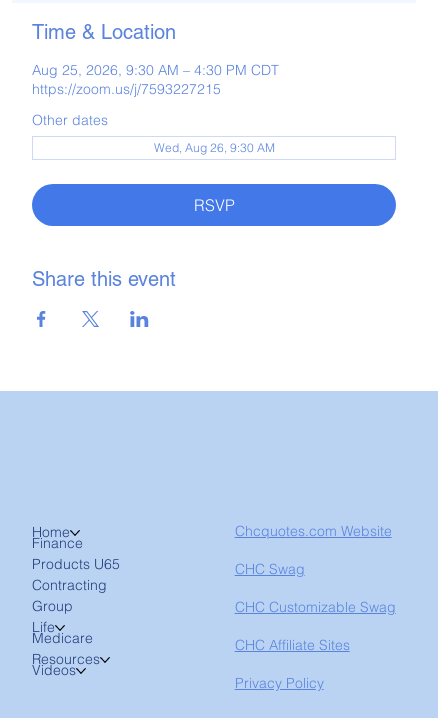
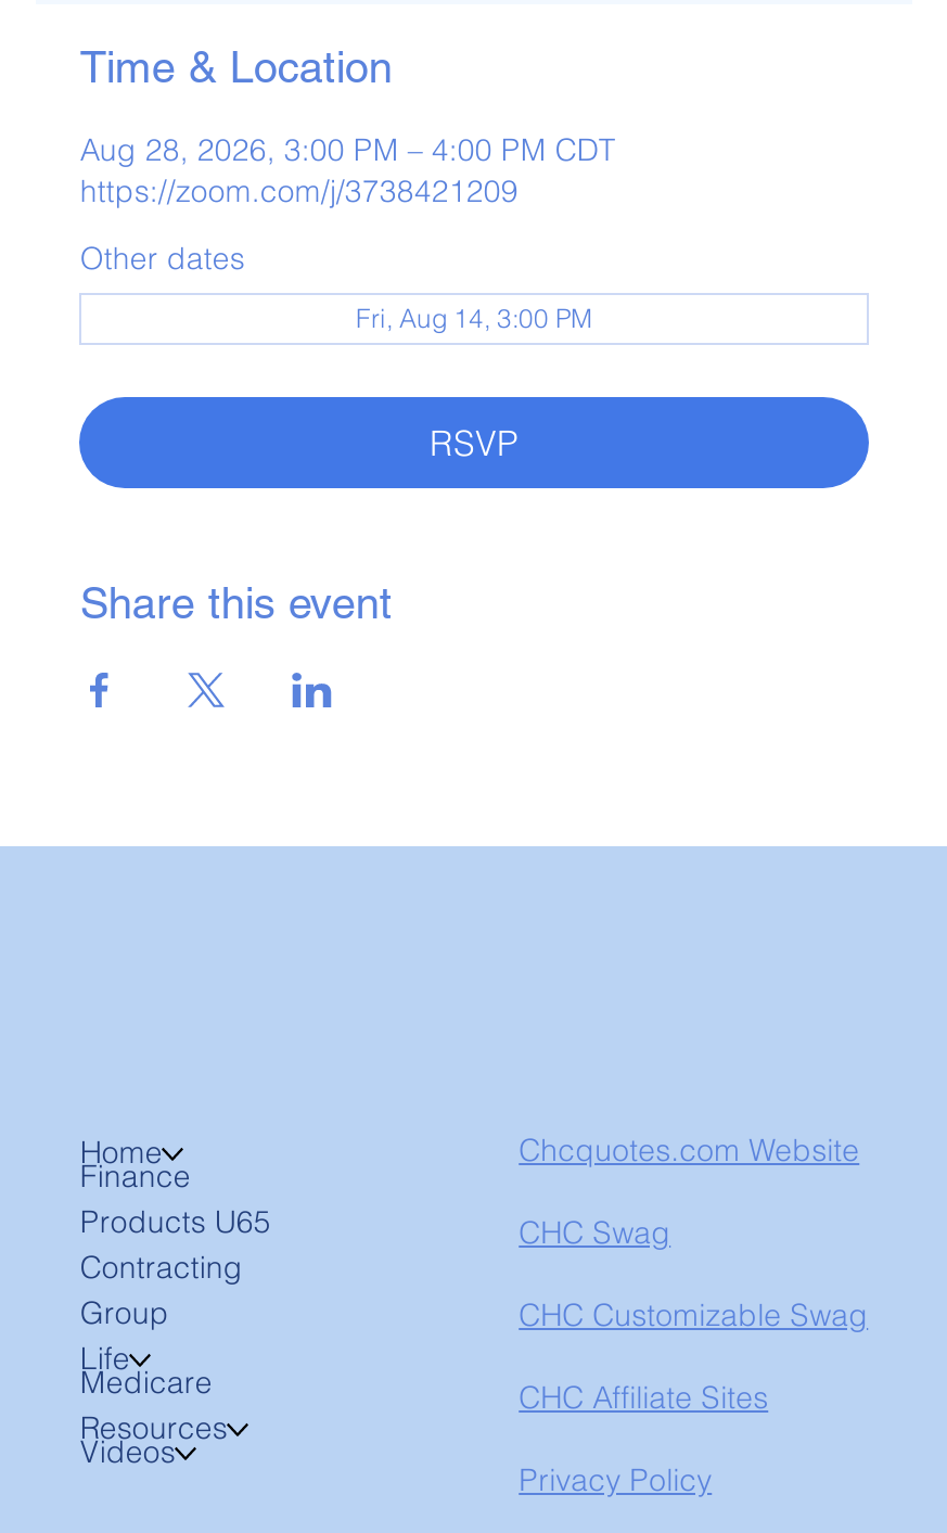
- Aug 25, 2026, 9:30 AM – 4:30 PM CDT
- https://zoom.us/j/7593227215
+ Aug 28, 2026, 3:00 PM – 4:00 PM CDT
+ https://zoom.com/j/3738421209

- Wed, Aug 26, 9:30 AM
+ Fri, Aug 14, 3:00 PM
